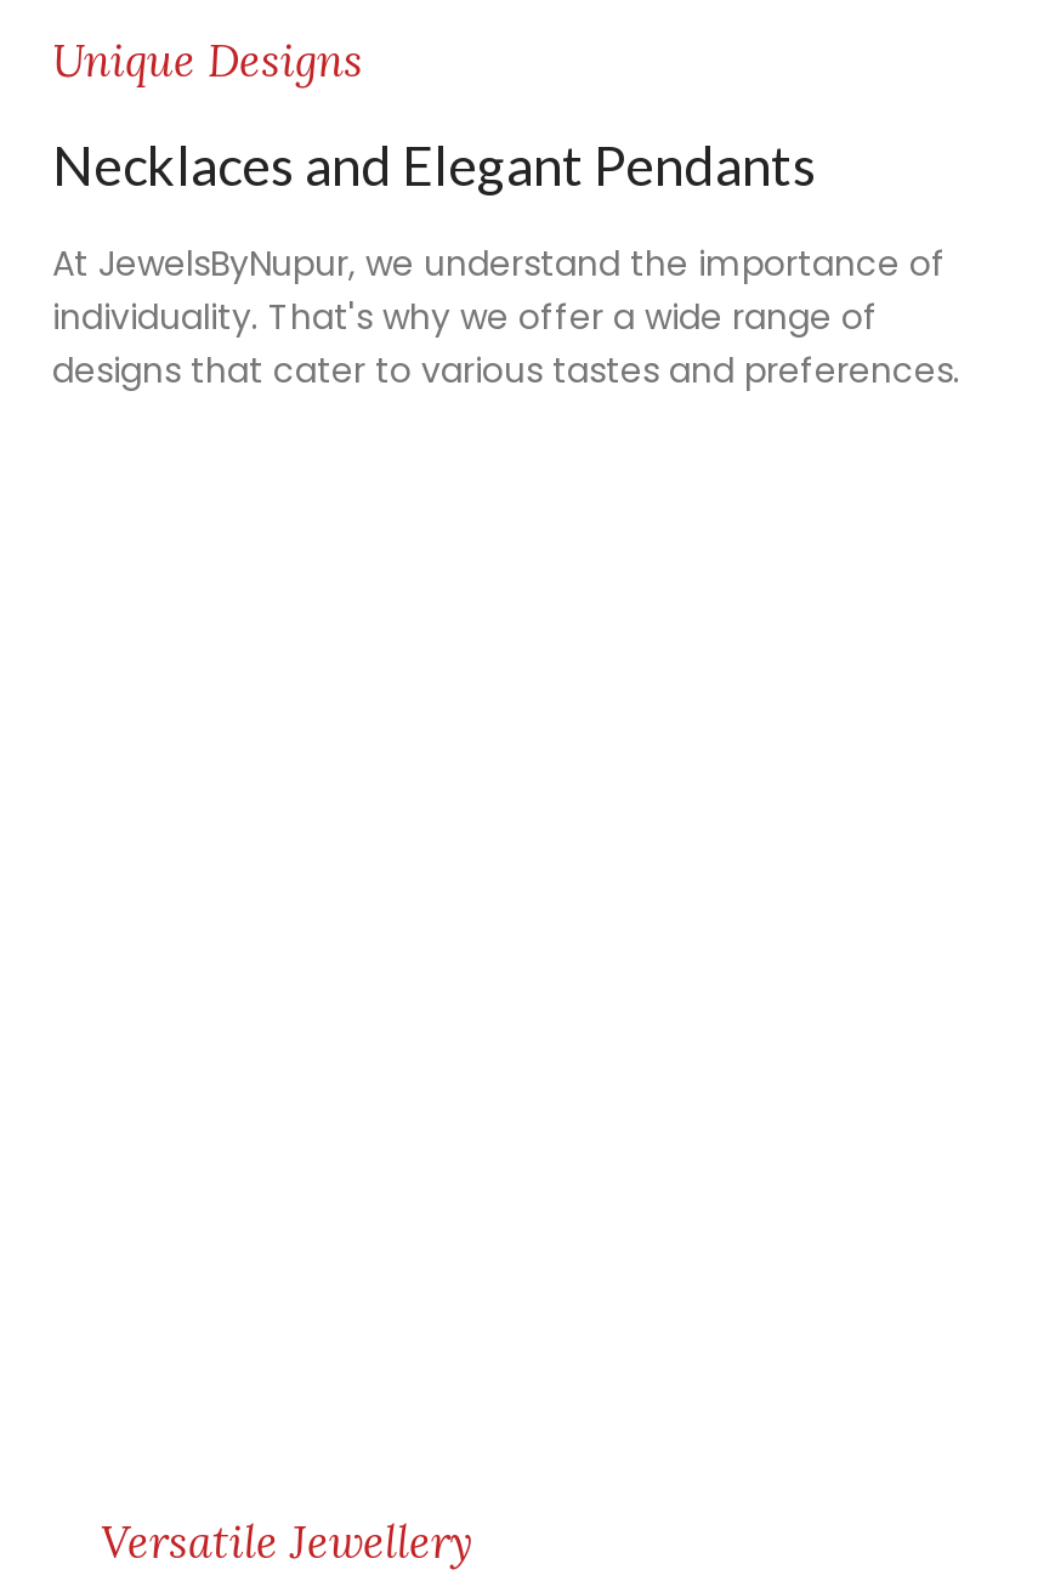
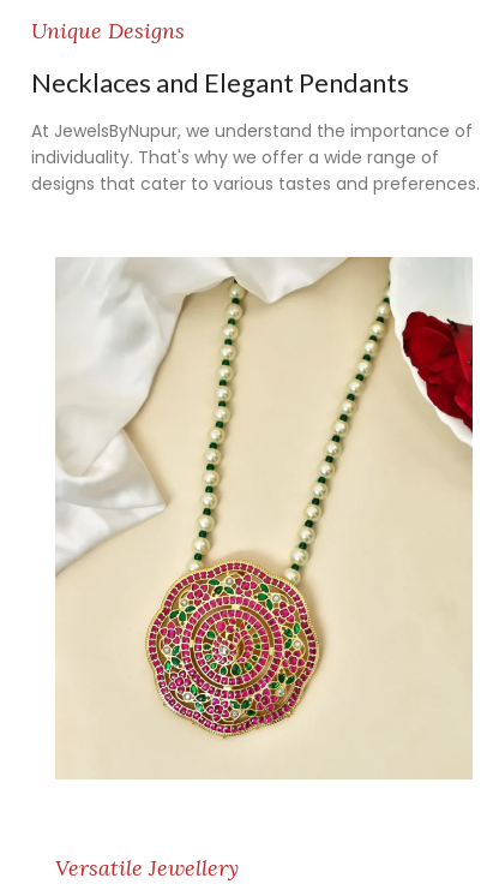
+ [image]
